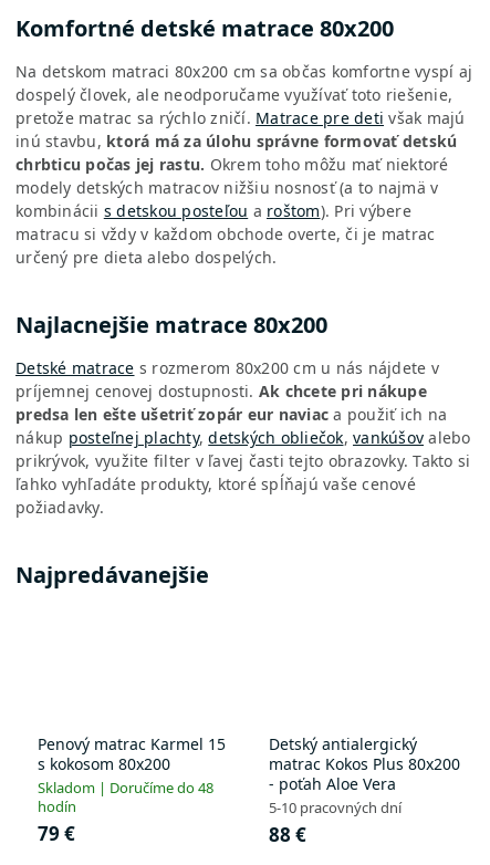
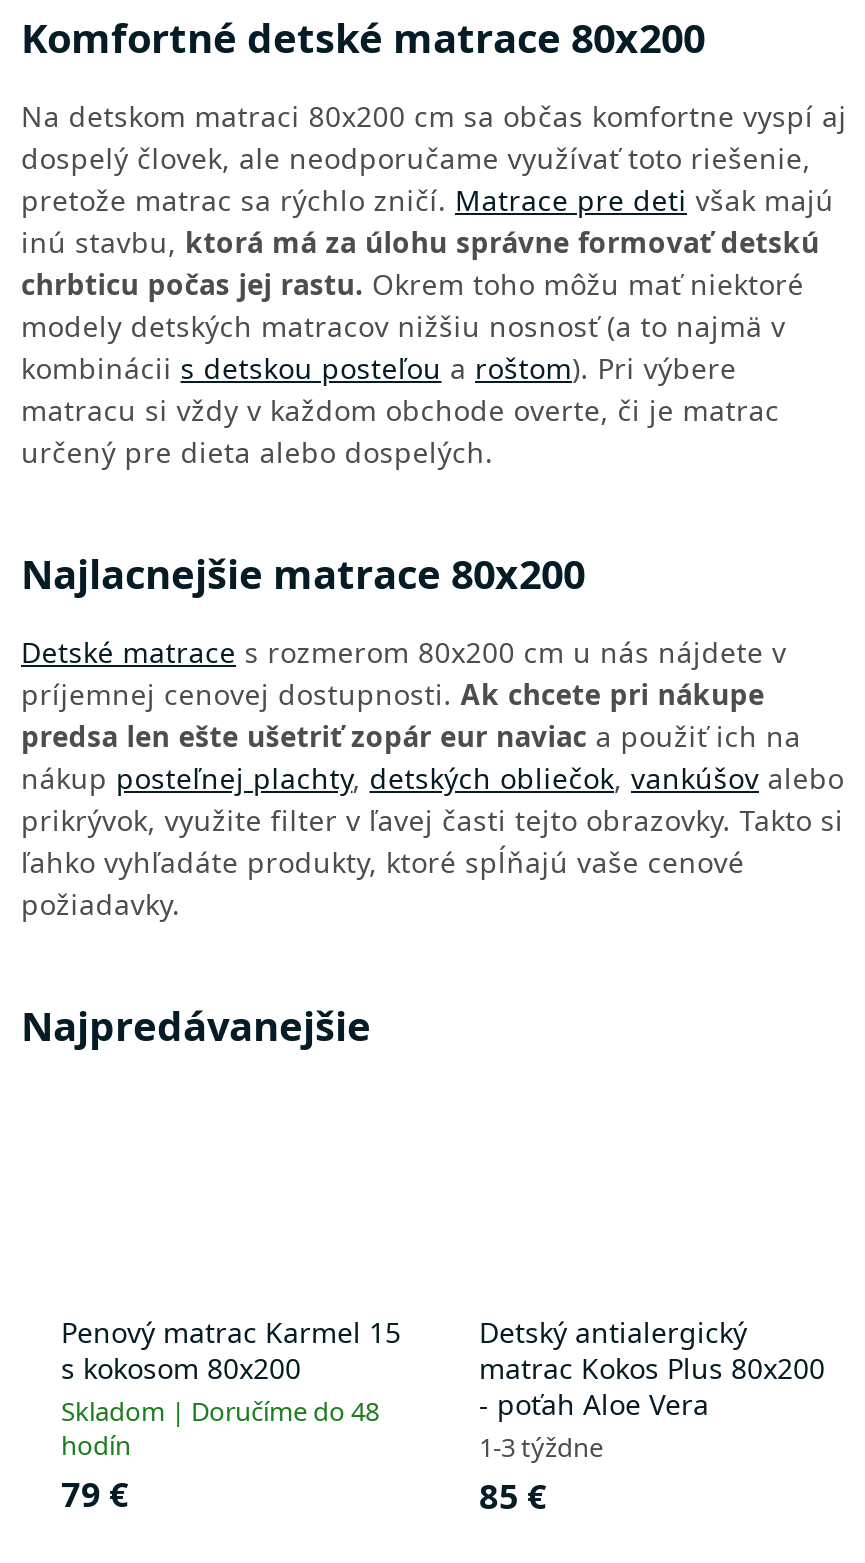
- 5-10 pracovných dní
- 88 €
+ 1-3 týždne
+ 85 €
